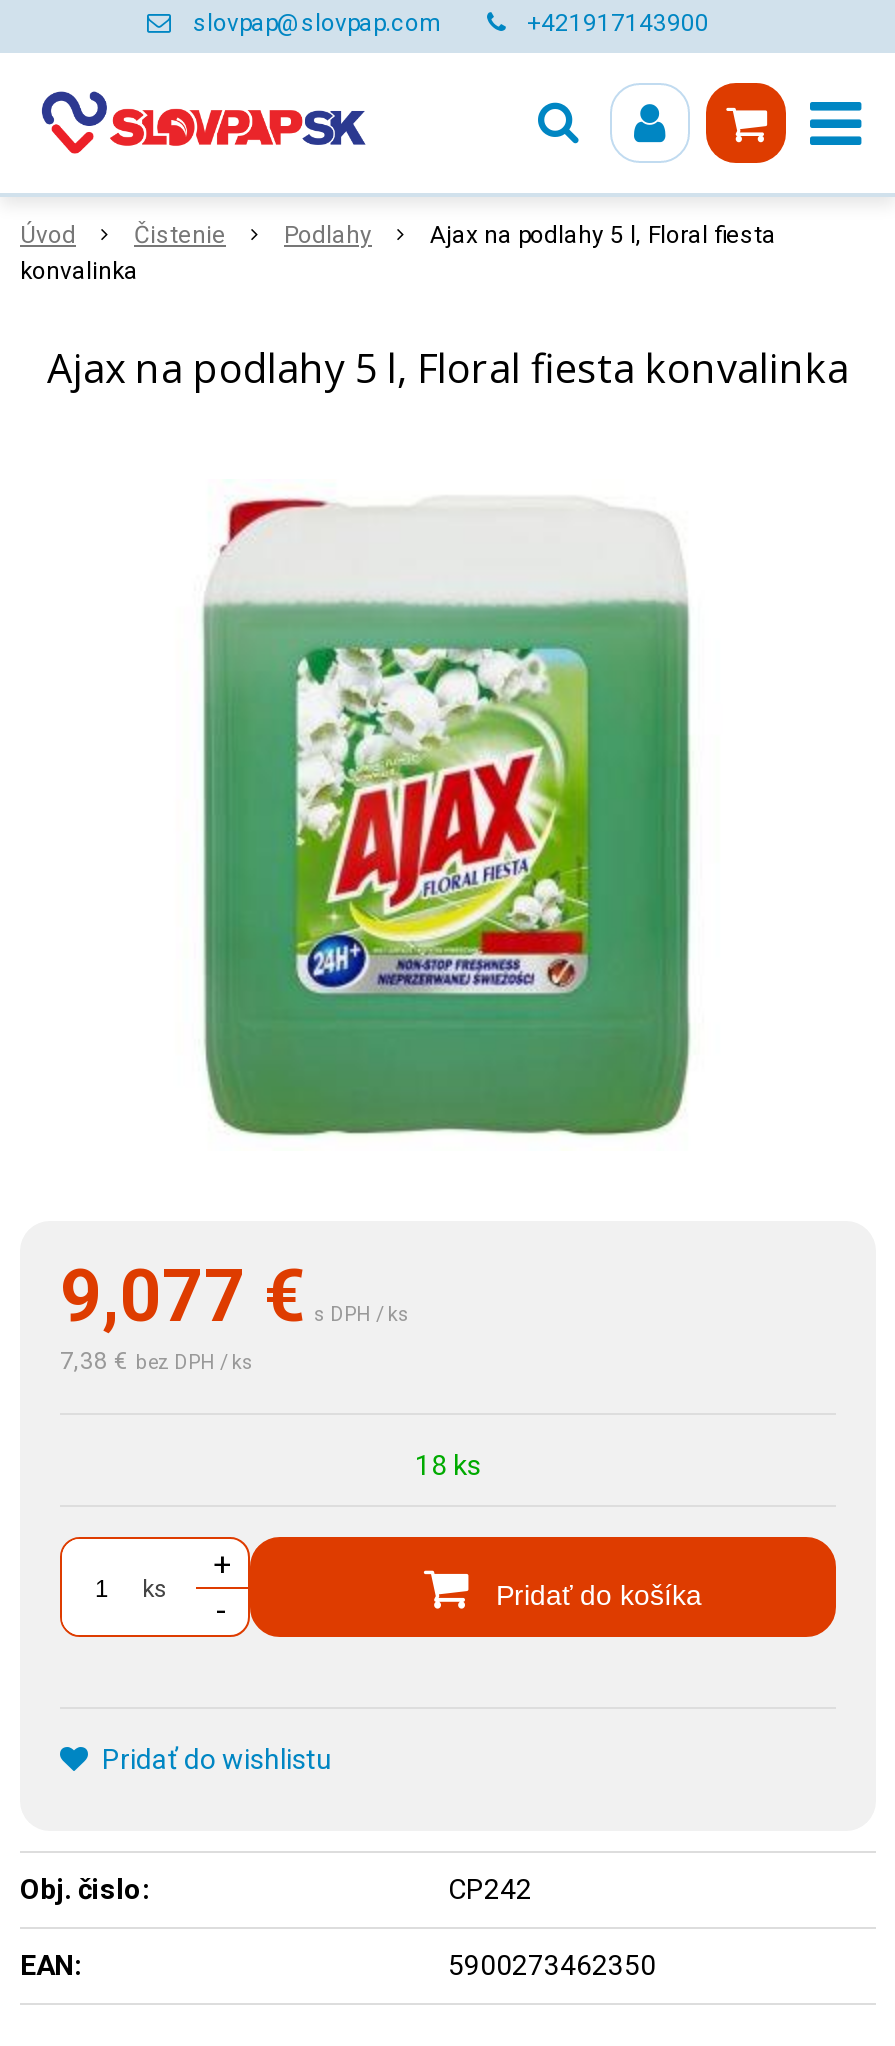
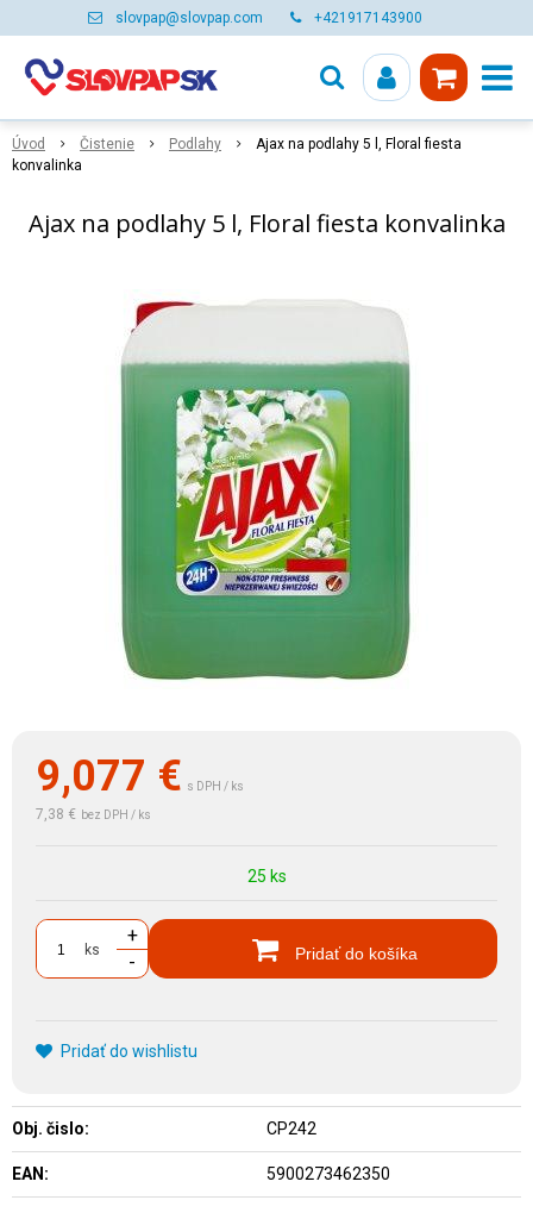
- 18 ks
+ 25 ks
